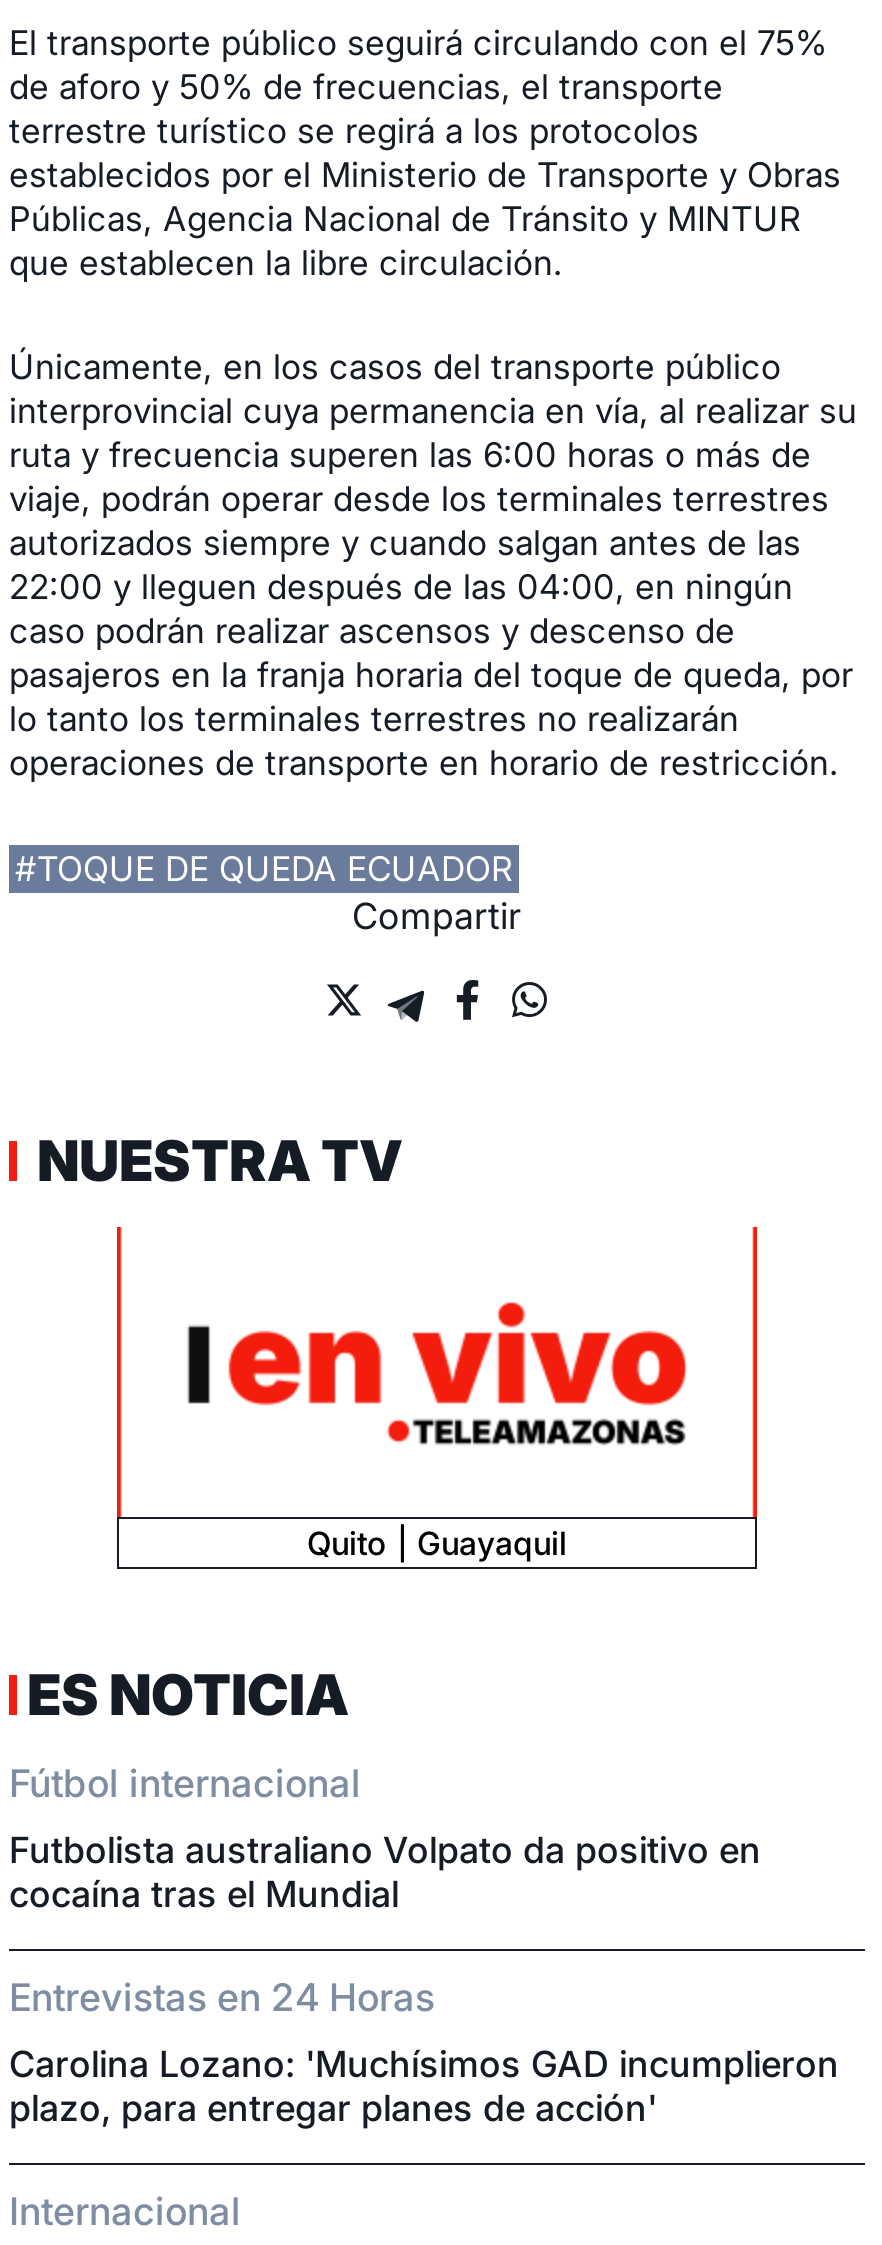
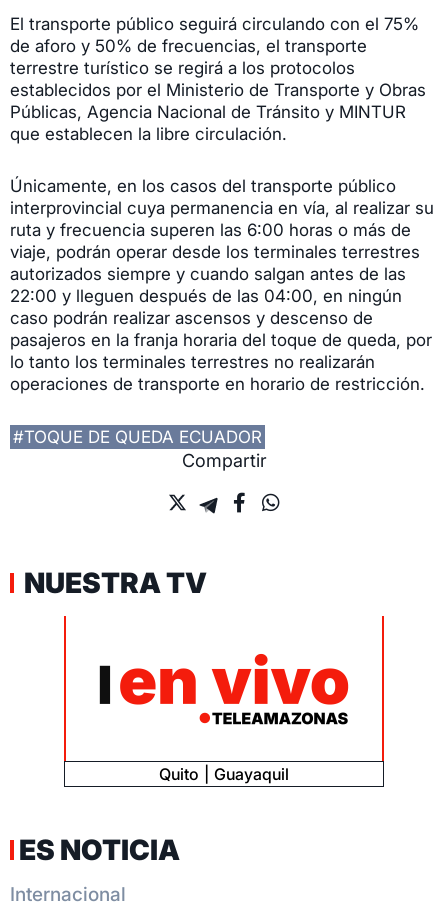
- Fútbol internacional
- Futbolista australiano Volpato da positivo en
- cocaína tras el Mundial
- Entrevistas en 24 Horas
- Carolina Lozano: 'Muchísimos GAD incumplieron
- plazo, para entregar planes de acción'
